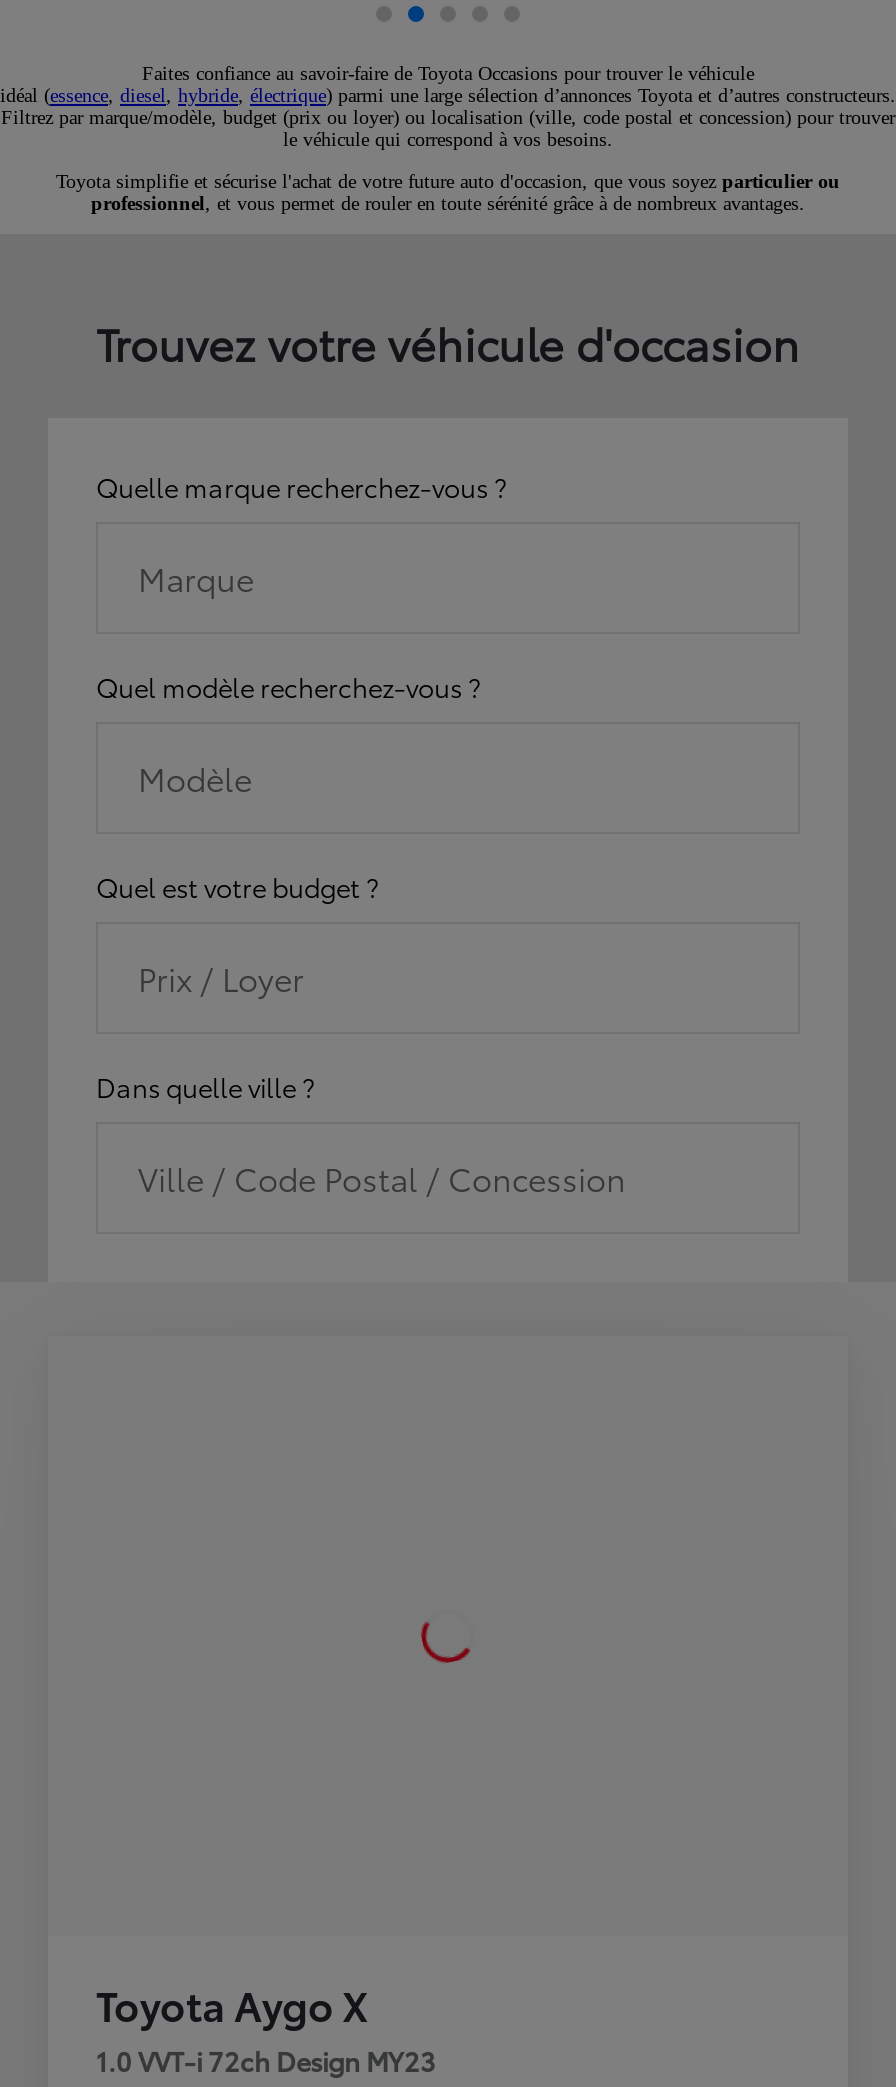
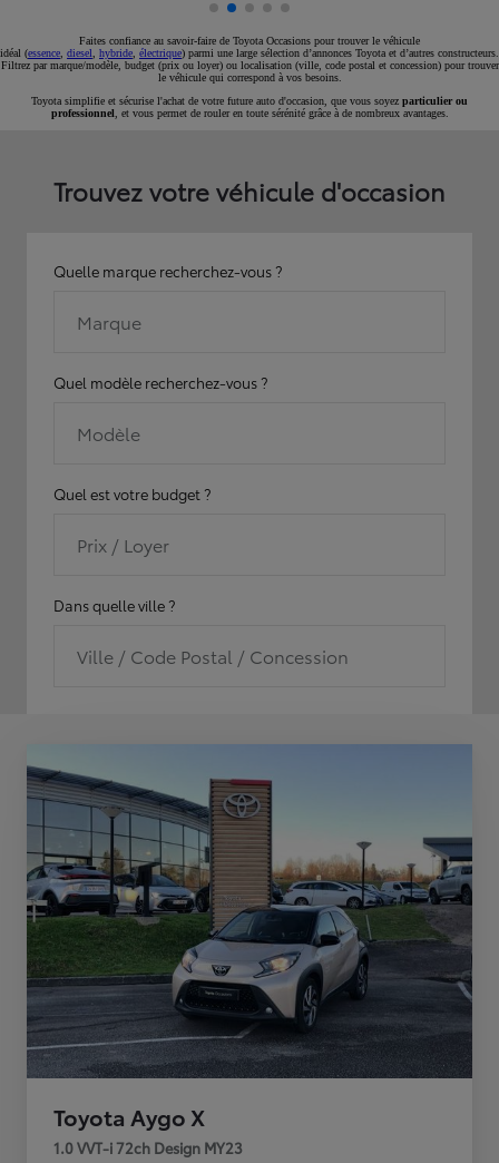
+ [image]
